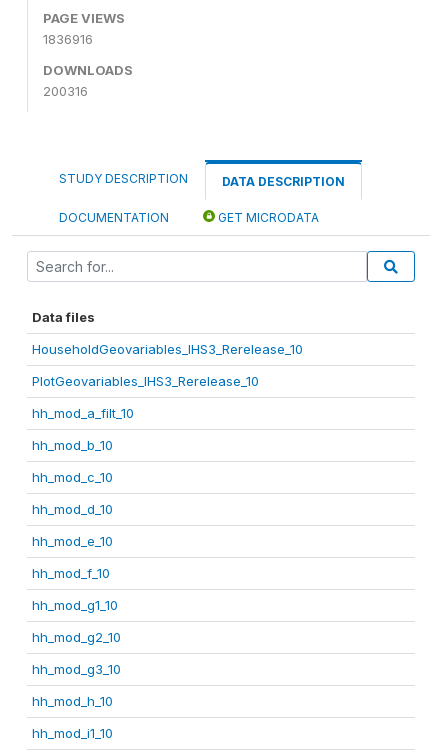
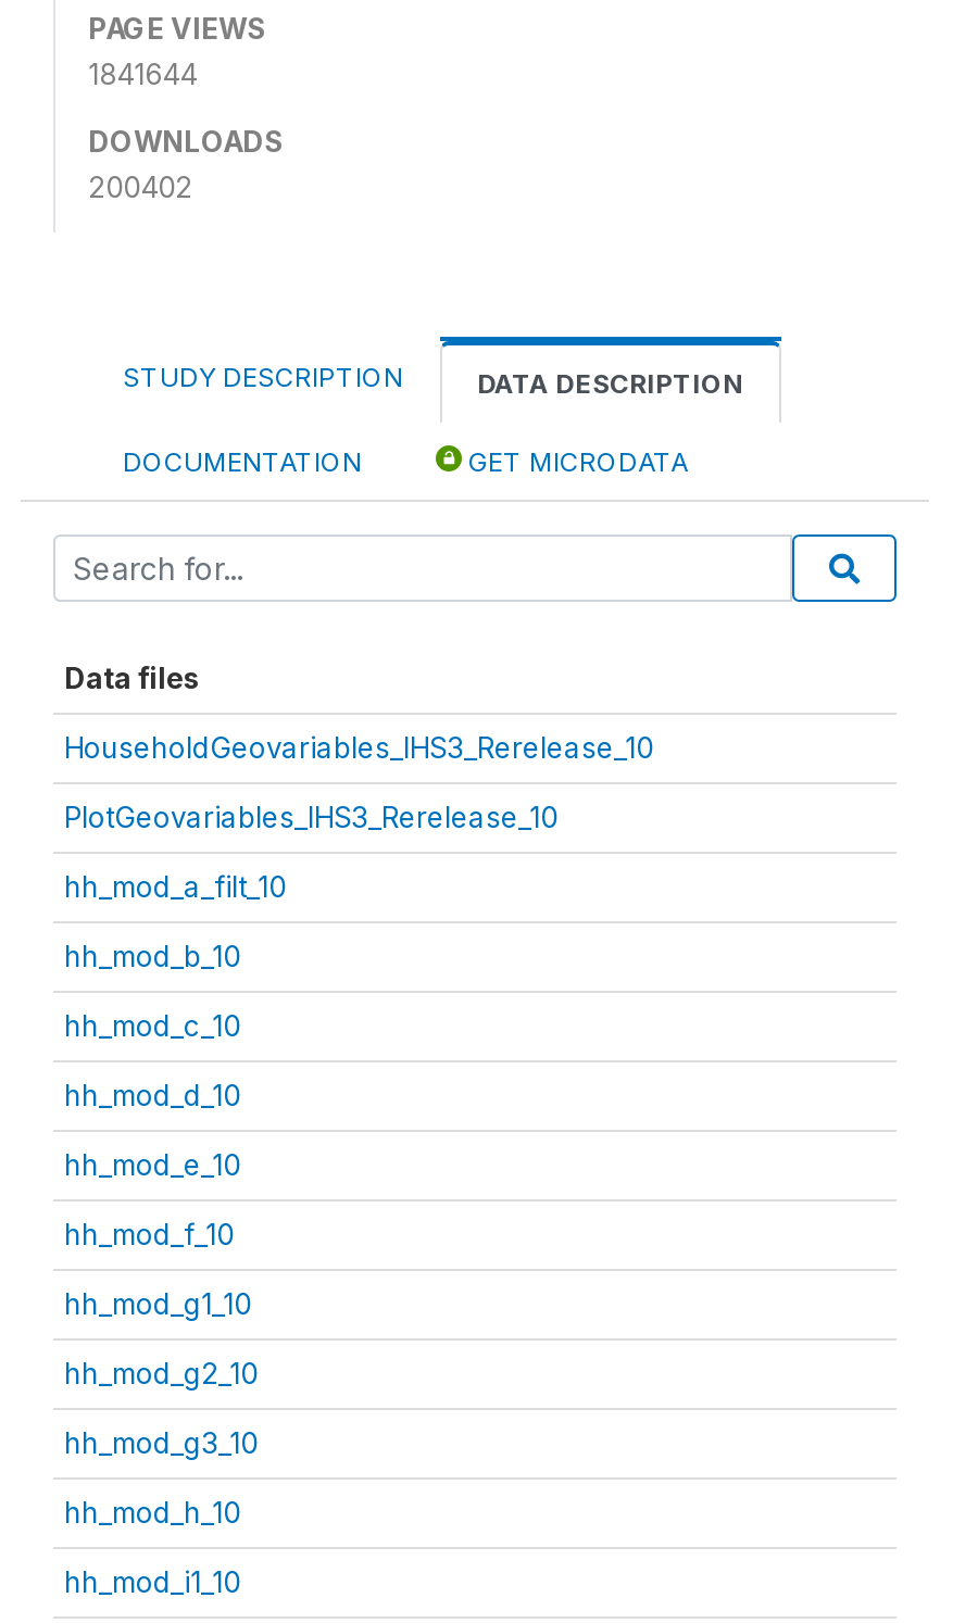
- 1836916
+ 1841644

- 200316
+ 200402
